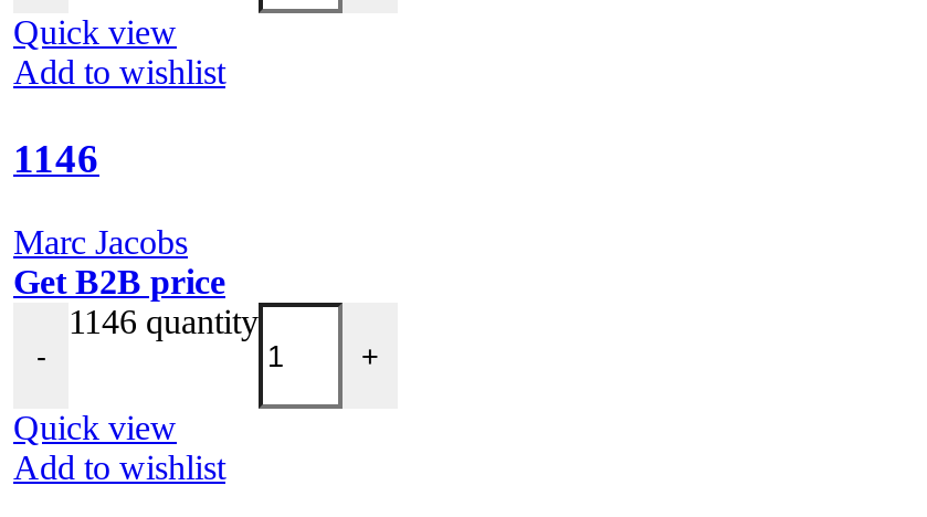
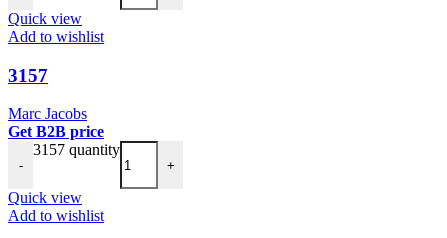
- 1146
+ 3157

- 1146 quantity
+ 3157 quantity
